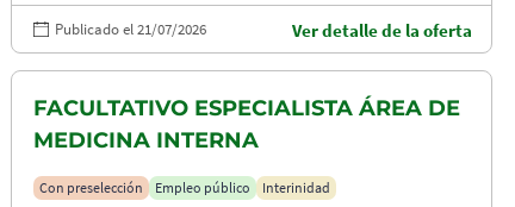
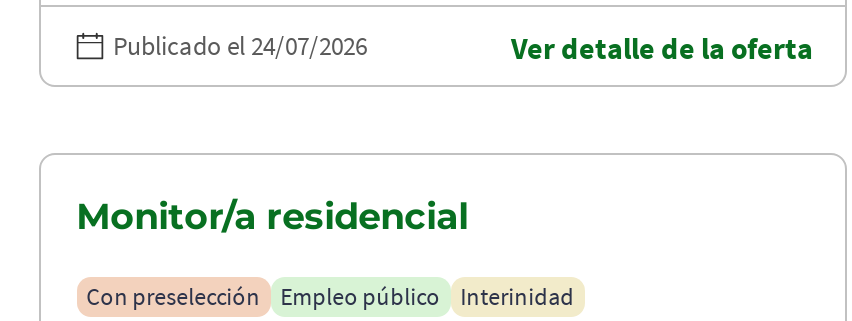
- Publicado el 21/07/2026
+ Publicado el 24/07/2026

- FACULTATIVO ESPECIALISTA ÁREA DE
- MEDICINA INTERNA
+ Monitor/a residencial
